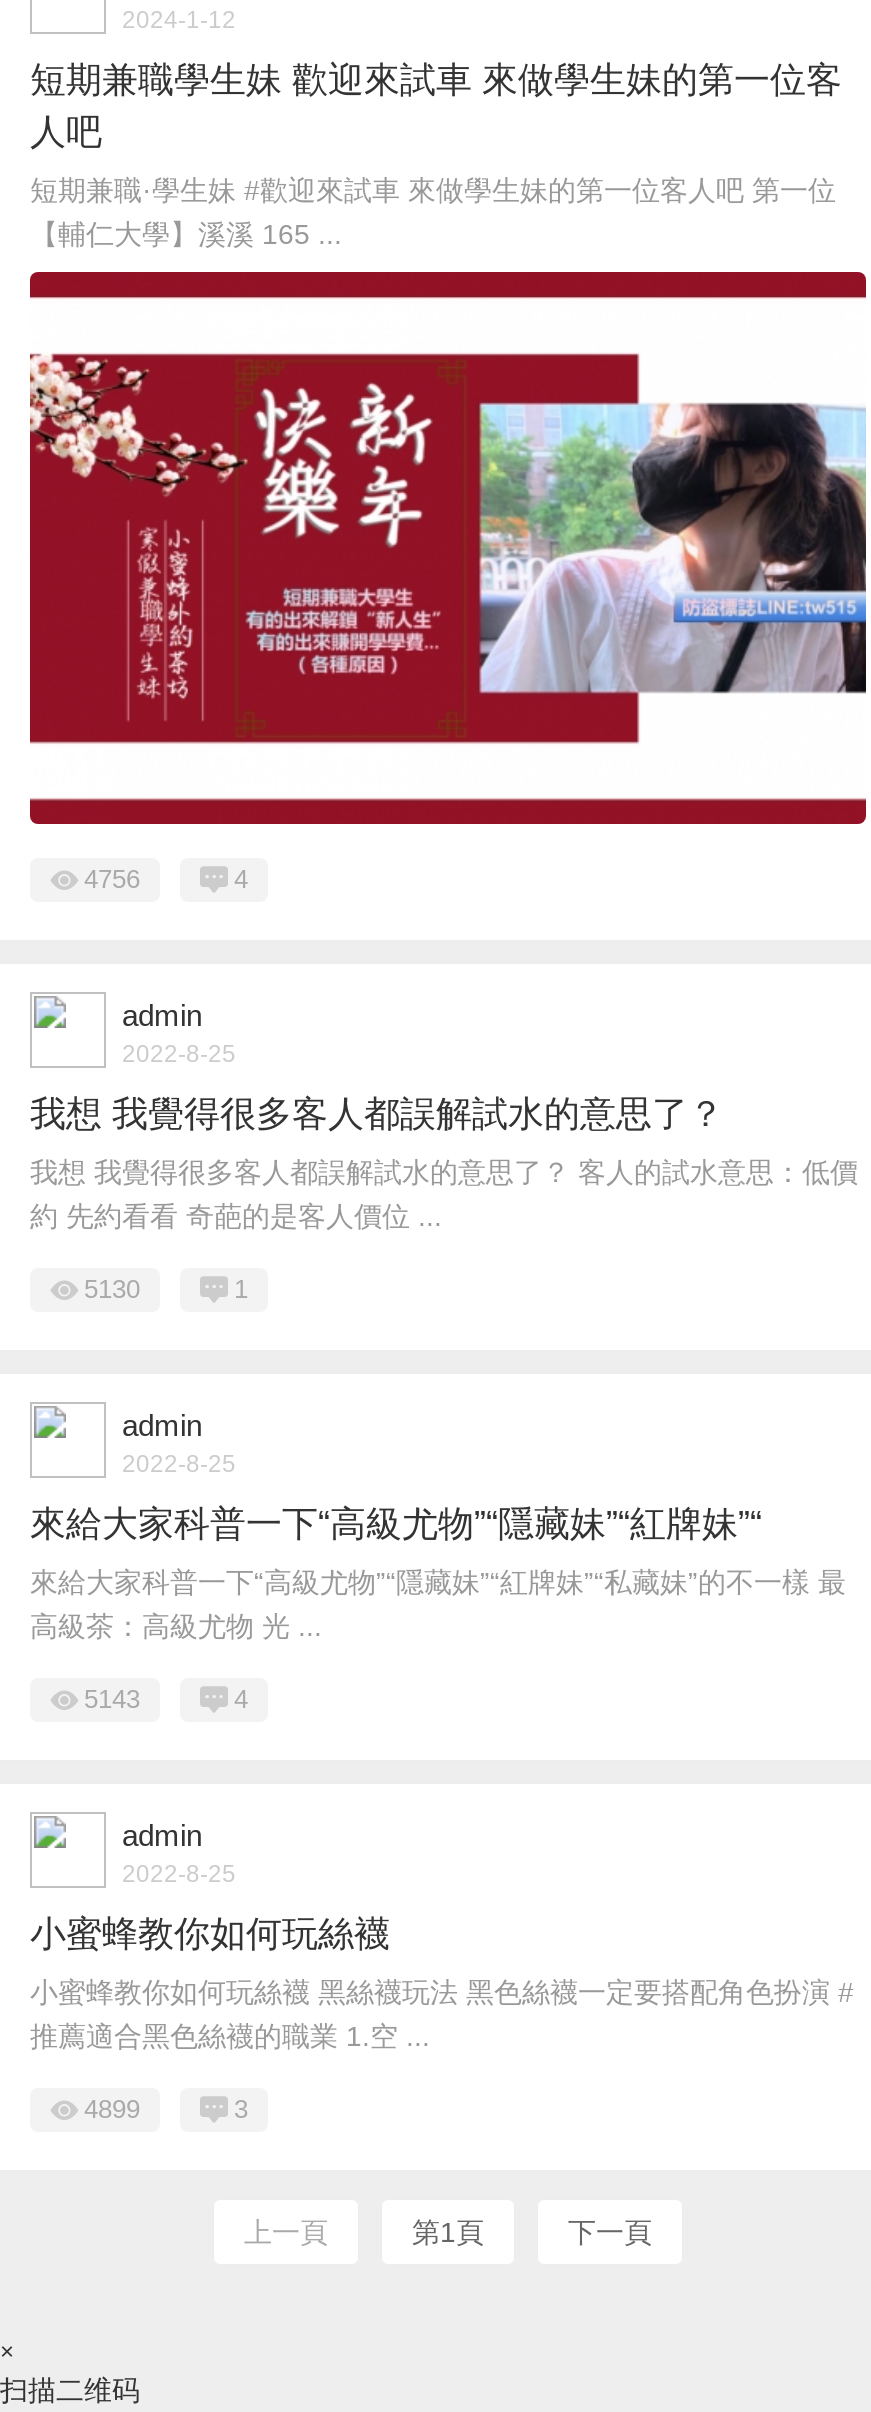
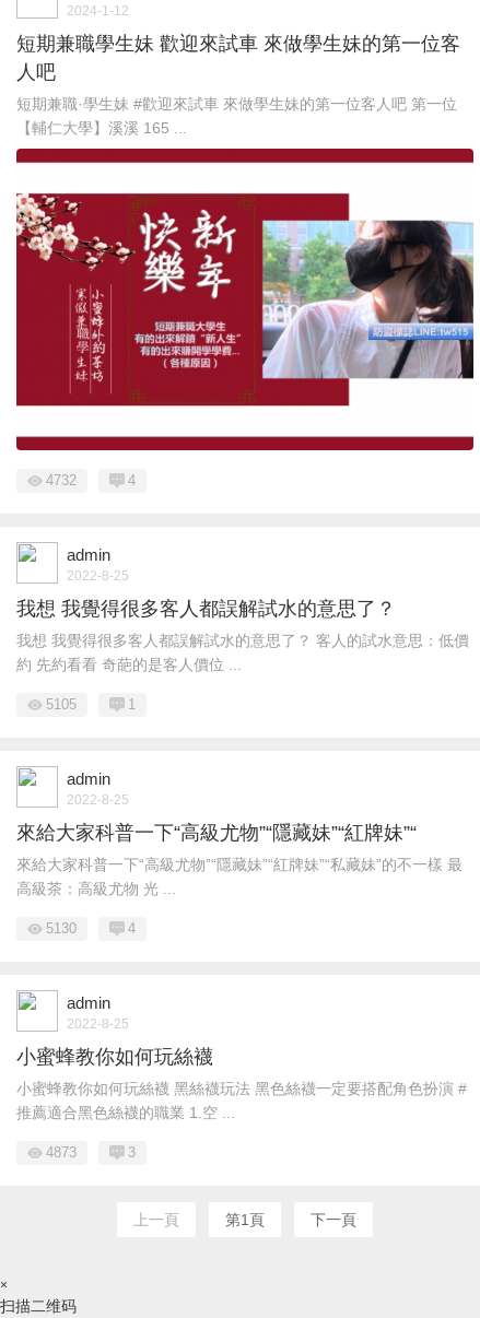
- 4756
+ 4732

- 5130
+ 5105

- 5143
+ 5130

- 4899
+ 4873
